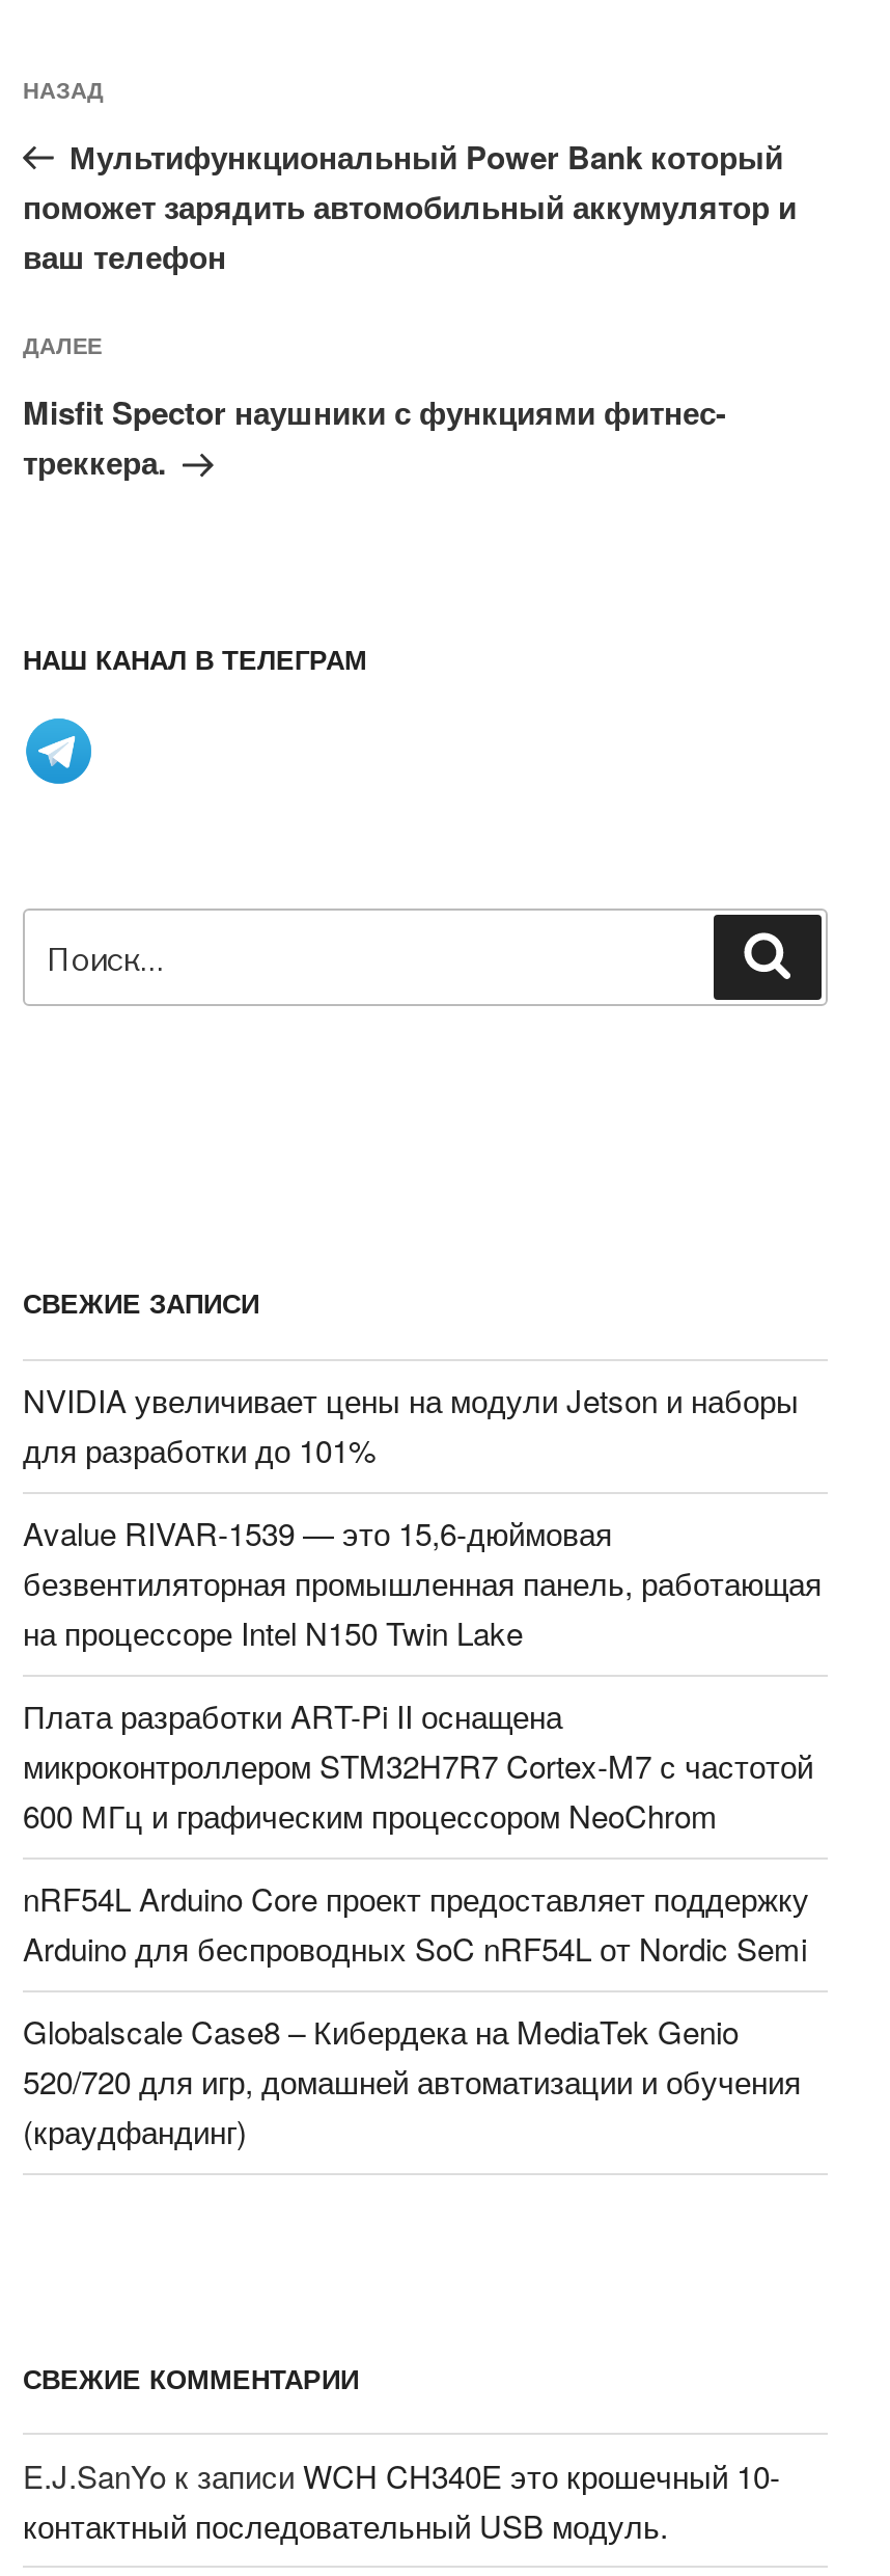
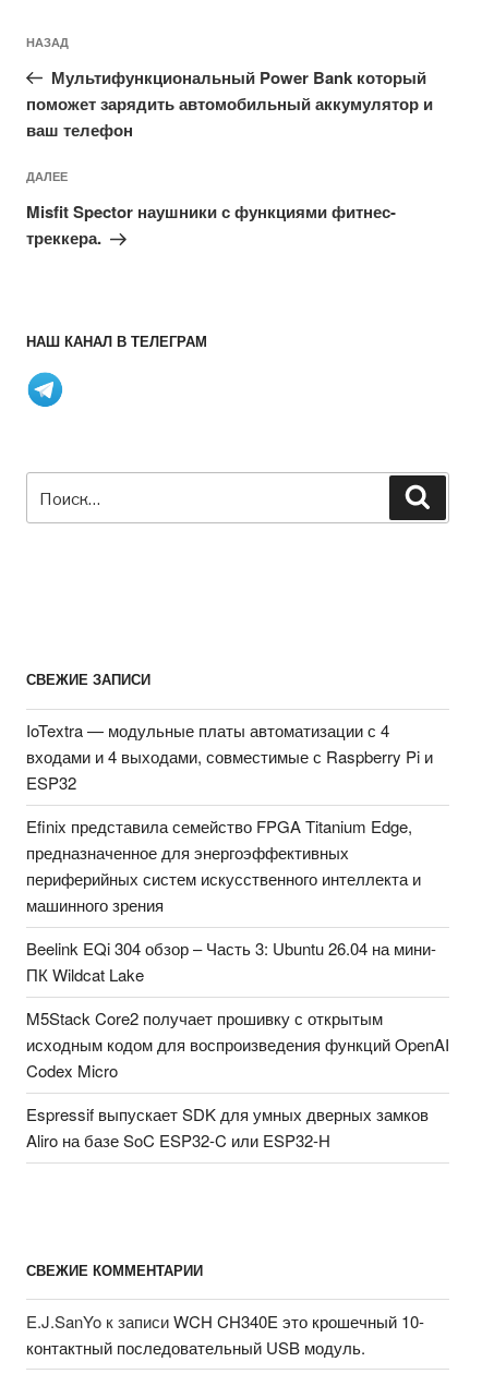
- NVIDIA увеличивает цены на модули Jetson и наборы
- для разработки до 101%
+ IoTextra — модульные платы автоматизации с 4
+ входами и 4 выходами, совместимые с Raspberry Pi и
+ ESP32

- Avalue RIVAR-1539 — это 15,6-дюймовая
- безвентиляторная промышленная панель, работающая
- на процессоре Intel N150 Twin Lake
+ Efinix представила семейство FPGA Titanium Edge,
+ предназначенное для энергоэффективных
+ периферийных систем искусственного интеллекта и
+ машинного зрения

- Плата разработки ART-Pi II оснащена
- микроконтроллером STM32H7R7 Cortex-M7 с частотой
- 600 МГц и графическим процессором NeoChrom
+ Beelink EQi 304 обзор – Часть 3: Ubuntu 26.04 на мини-
+ ПК Wildcat Lake

- nRF54L Arduino Core проект предоставляет поддержку
- Arduino для беспроводных SoC nRF54L от Nordic Semi
+ M5Stack Core2 получает прошивку с открытым
+ исходным кодом для воспроизведения функций OpenAI
+ Codex Micro

- Globalscale Case8 – Кибердека на MediaTek Genio
- 520/720 для игр, домашней автоматизации и обучения
- (краудфандинг)
+ Espressif выпускает SDK для умных дверных замков
+ Aliro на базе SoC ESP32-C или ESP32-H
